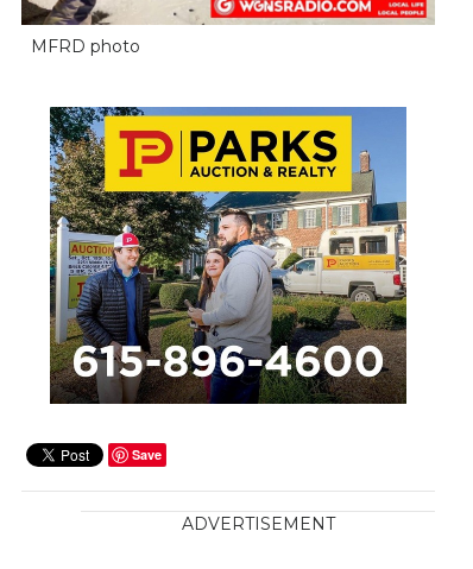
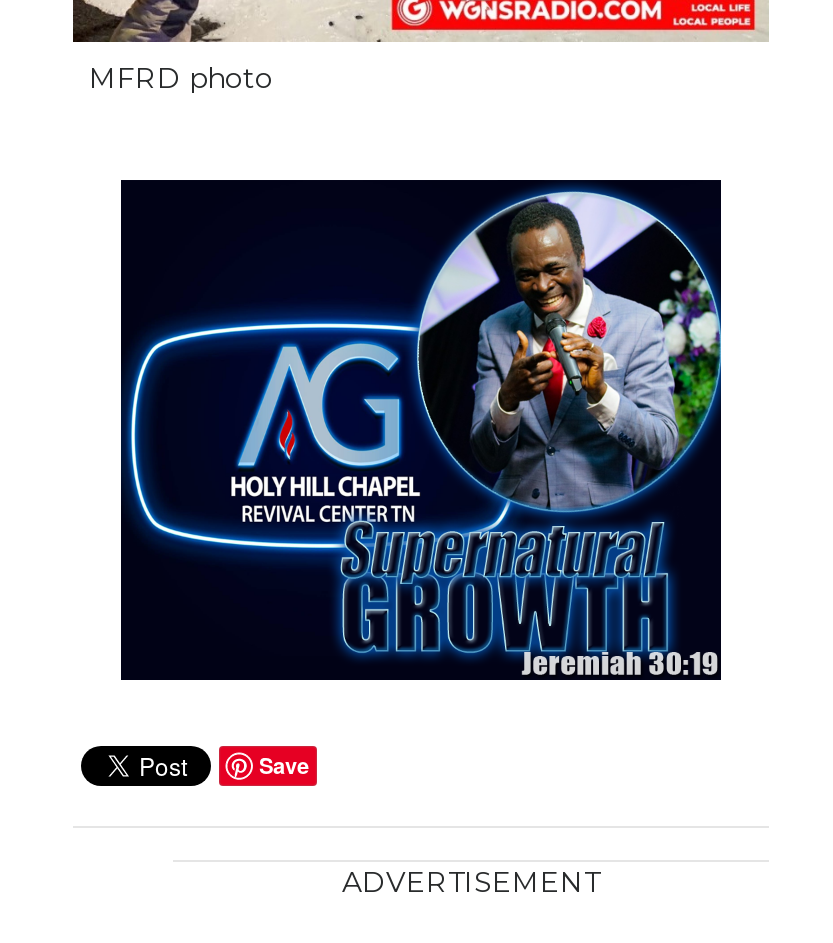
- [image]
+ [image]
